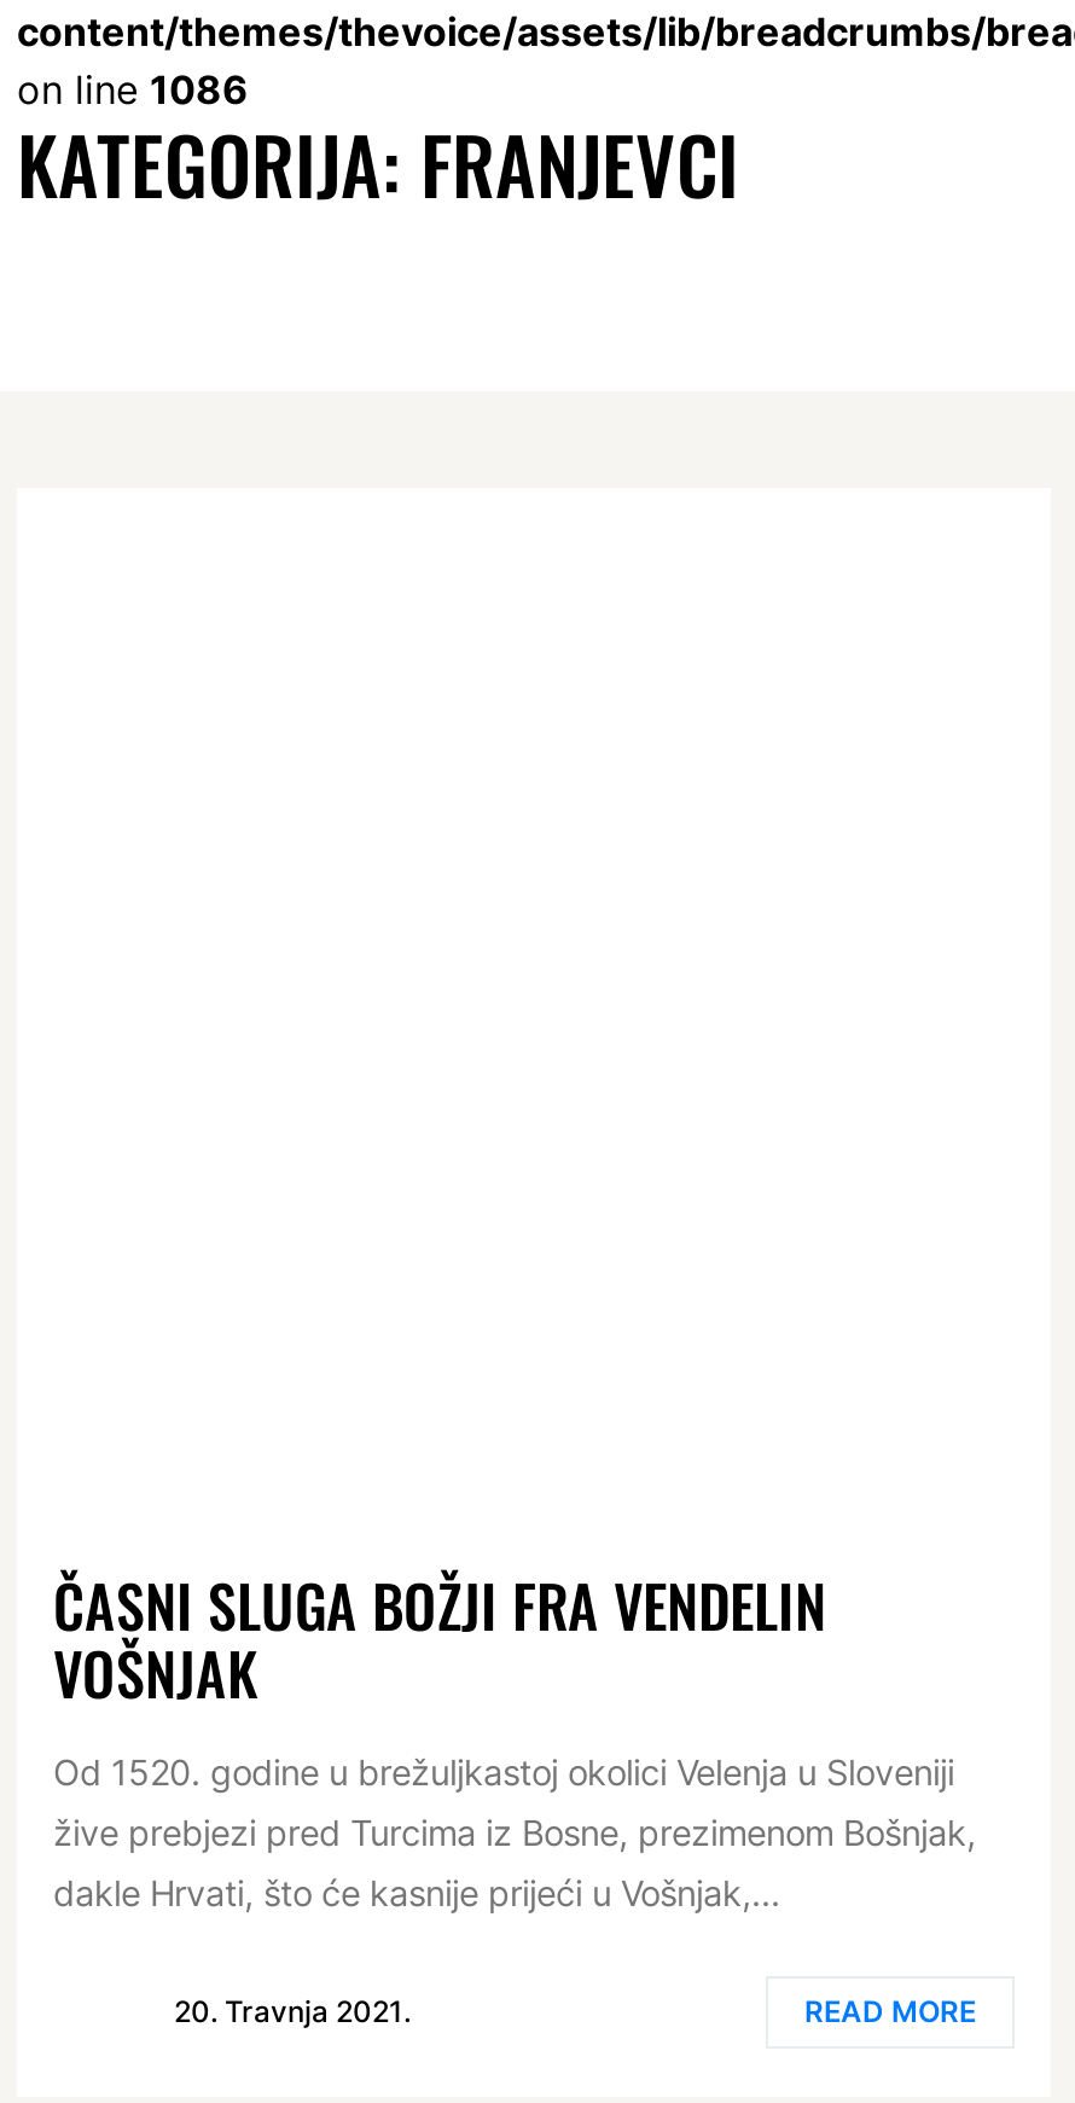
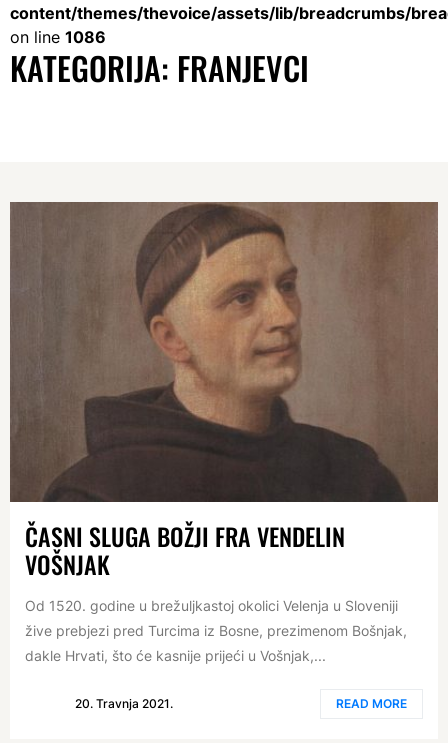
+ [image]
